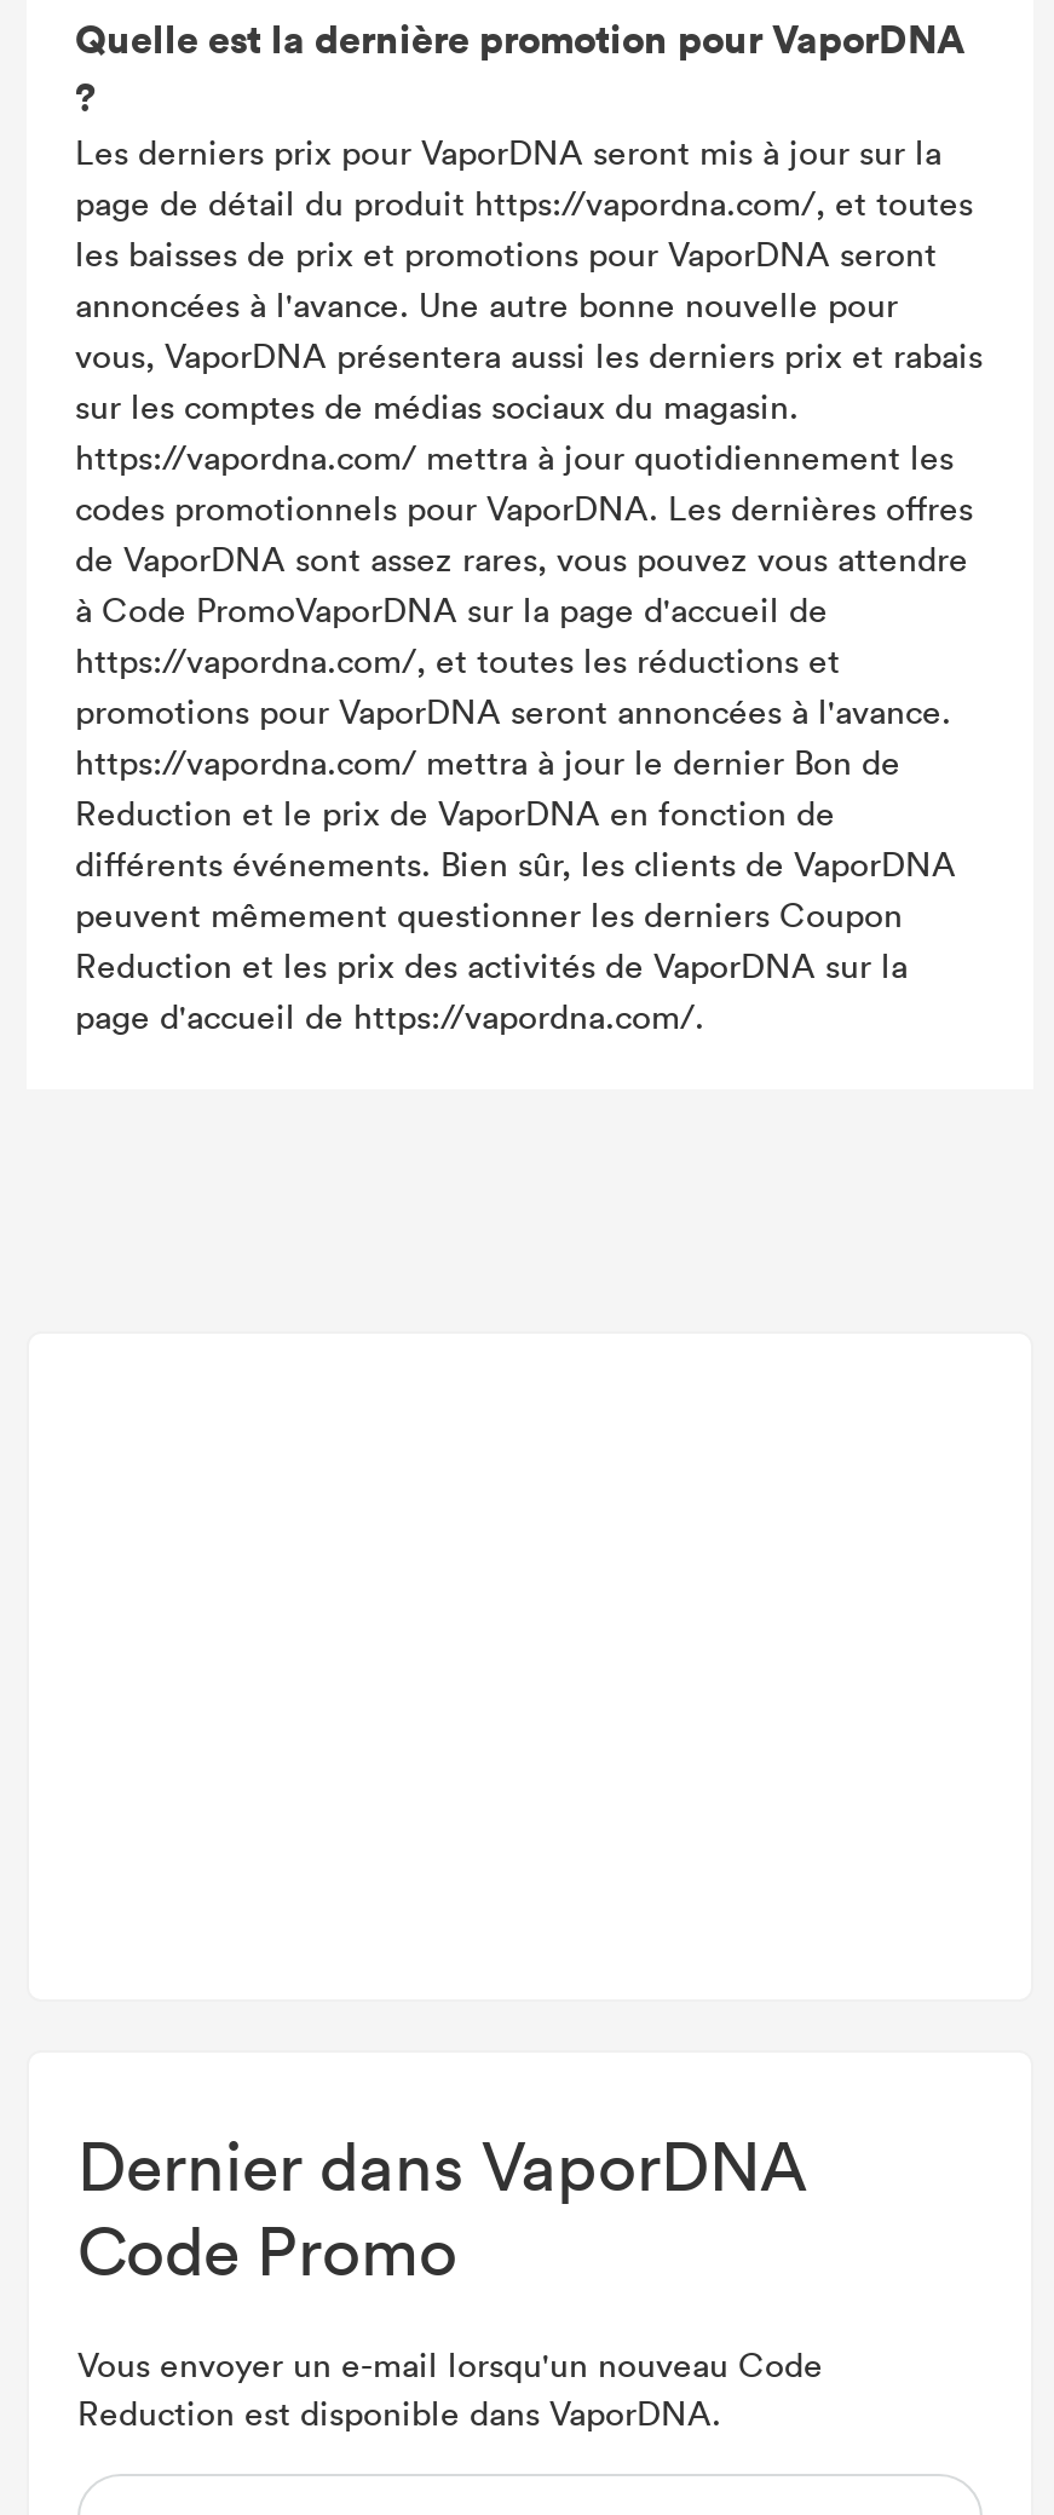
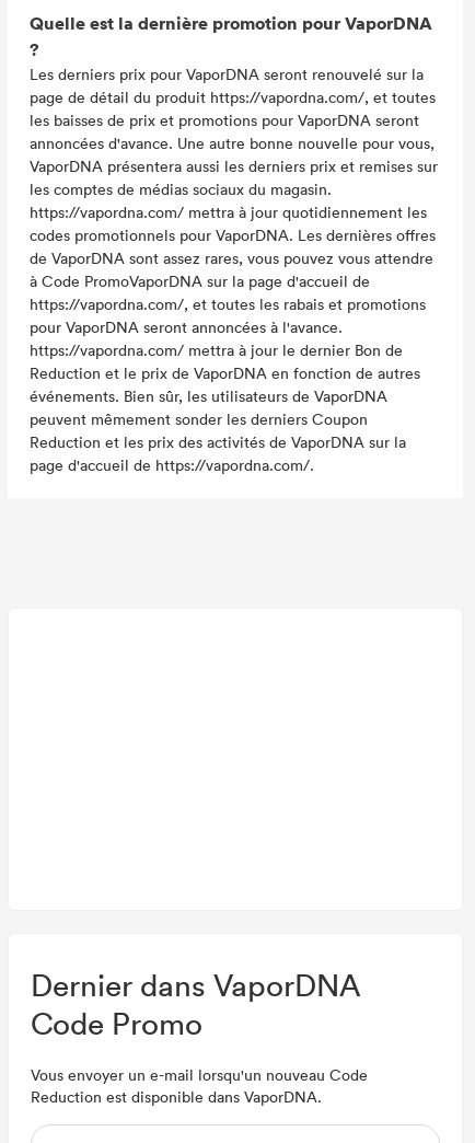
- Les derniers prix pour VaporDNA seront mis à jour sur la
+ Les derniers prix pour VaporDNA seront renouvelé sur la

- annoncées à l'avance. Une autre bonne nouvelle pour
- vous, VaporDNA présentera aussi les derniers prix et rabais
- sur les comptes de médias sociaux du magasin.
+ annoncées d'avance. Une autre bonne nouvelle pour vous,
+ VaporDNA présentera aussi les derniers prix et remises sur
+ les comptes de médias sociaux du magasin.

- https://vapordna.com/, et toutes les réductions et
- promotions pour VaporDNA seront annoncées à l'avance.
+ https://vapordna.com/, et toutes les rabais et promotions
+ pour VaporDNA seront annoncées à l'avance.

- Reduction et le prix de VaporDNA en fonction de
- différents événements. Bien sûr, les clients de VaporDNA
- peuvent mêmement questionner les derniers Coupon
+ Reduction et le prix de VaporDNA en fonction de autres
+ événements. Bien sûr, les utilisateurs de VaporDNA
+ peuvent mêmement sonder les derniers Coupon
